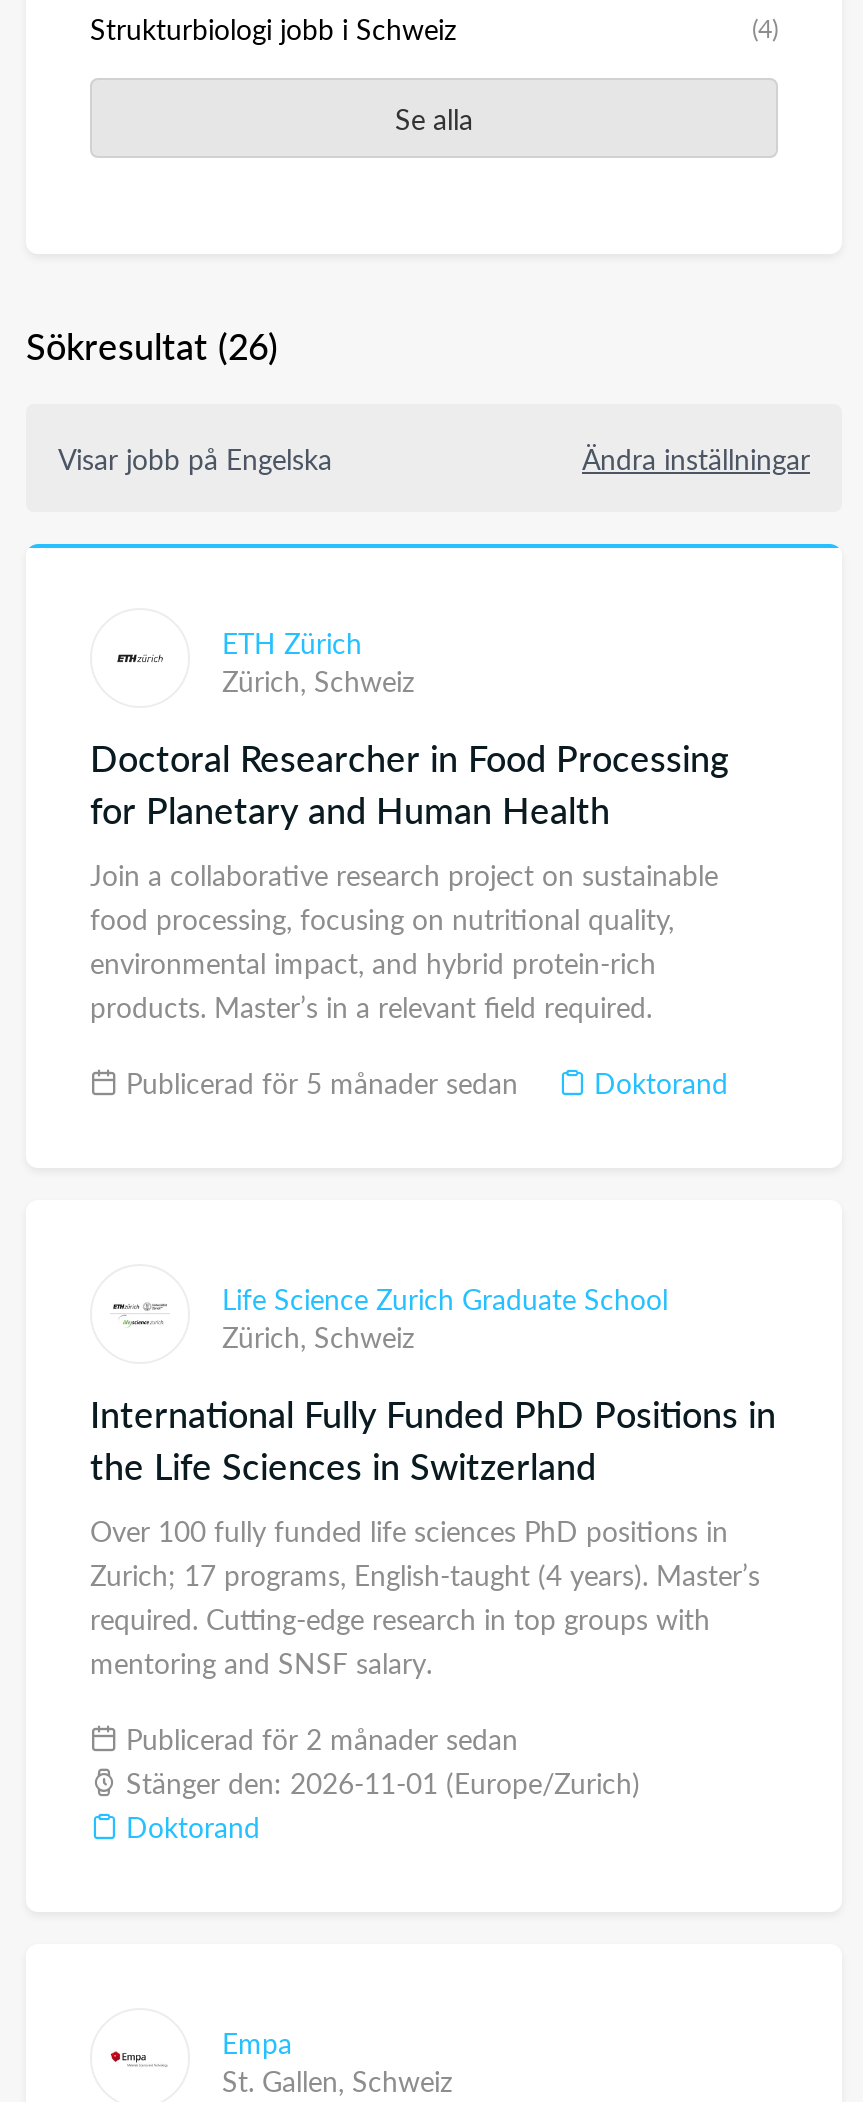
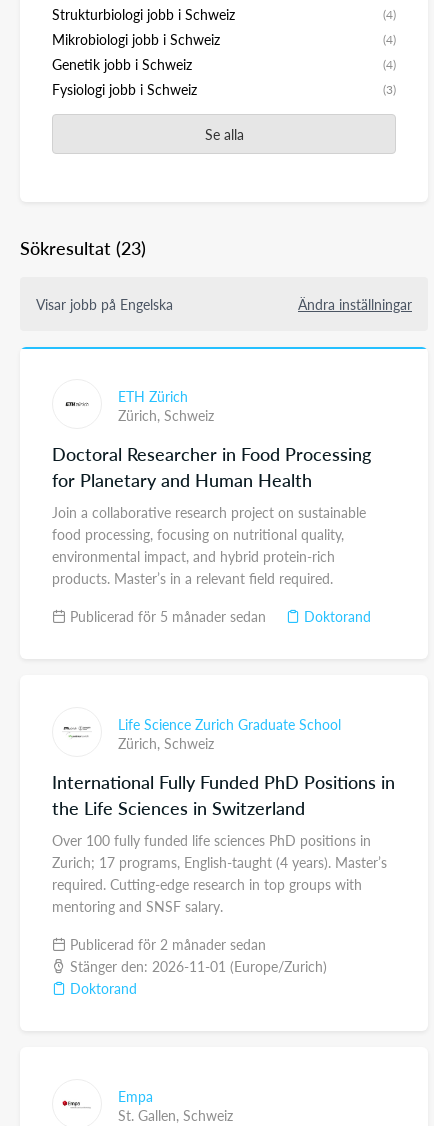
+ Mikrobiologi jobb i Schweiz
+ (4)
+ Genetik jobb i Schweiz
+ (4)
+ Fysiologi jobb i Schweiz
+ (3)

- Sökresultat (26)
+ Sökresultat (23)
